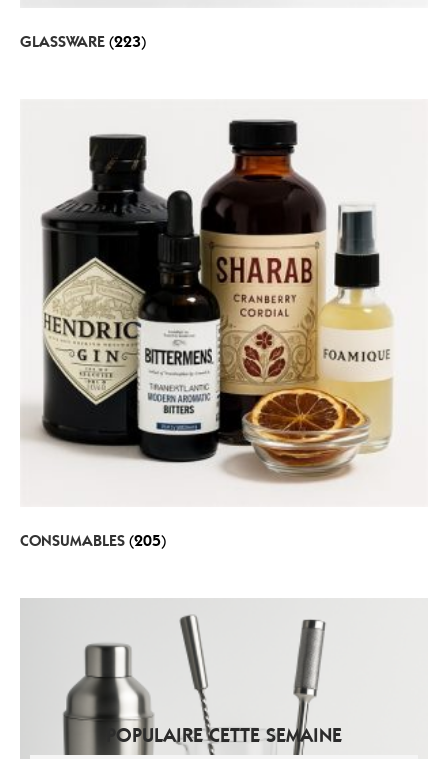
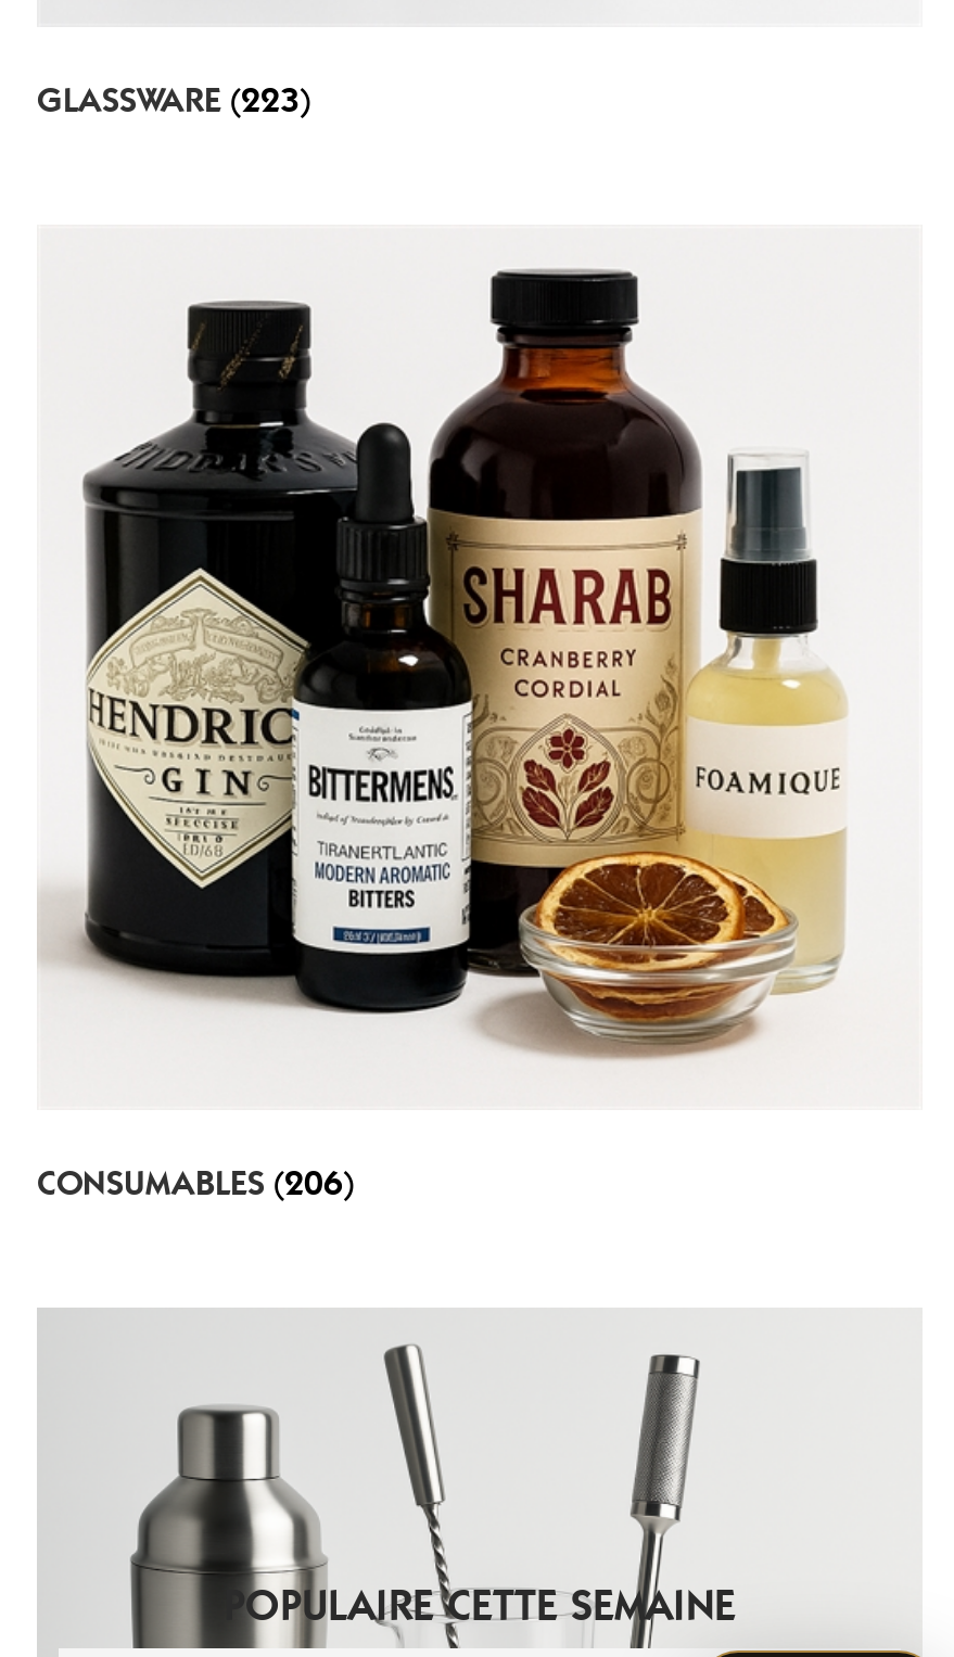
- CONSUMABLES (205)
+ CONSUMABLES (206)
